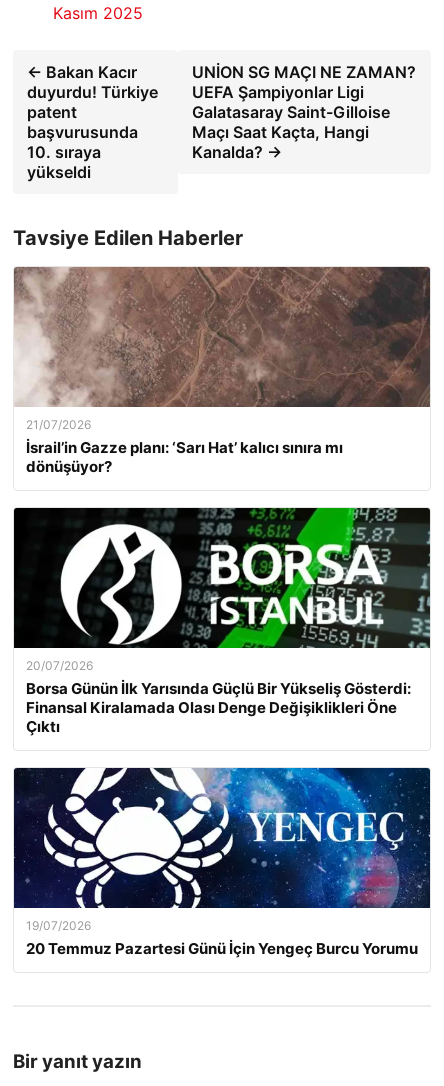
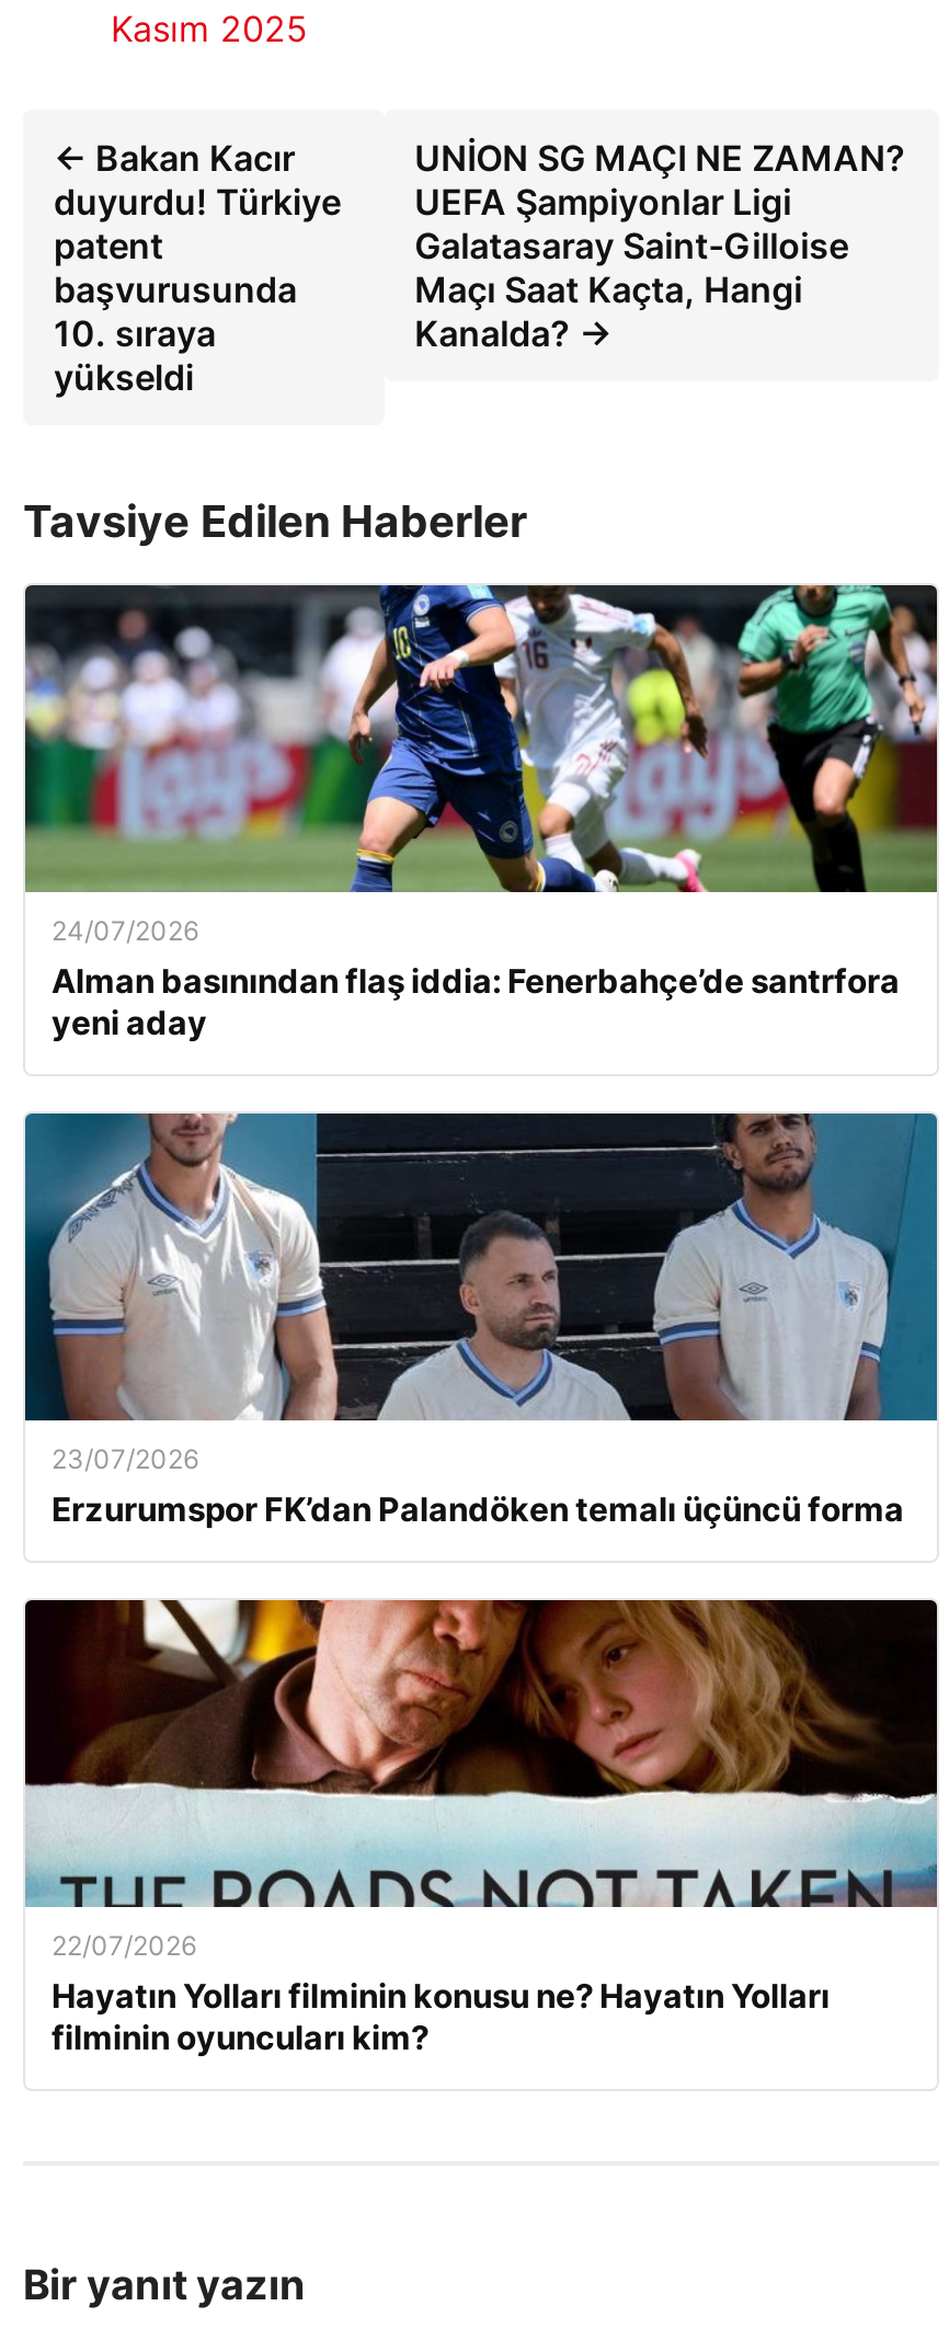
- [image]
- 21/07/2026
- İsrail’in Gazze planı: ‘Sarı Hat’ kalıcı sınıra mı
- dönüşüyor?
+ [image]
+ 24/07/2026
+ Alman basınından flaş iddia: Fenerbahçe’de santrfora
+ yeni aday

- [image]
- 20/07/2026
- Borsa Günün İlk Yarısında Güçlü Bir Yükseliş Gösterdi:
- Finansal Kiralamada Olası Denge Değişiklikleri Öne
- Çıktı
+ [image]
+ 23/07/2026
+ Erzurumspor FK’dan Palandöken temalı üçüncü forma

- [image]
- 19/07/2026
- 20 Temmuz Pazartesi Günü İçin Yengeç Burcu Yorumu
+ [image]
+ 22/07/2026
+ Hayatın Yolları filminin konusu ne? Hayatın Yolları
+ filminin oyuncuları kim?
